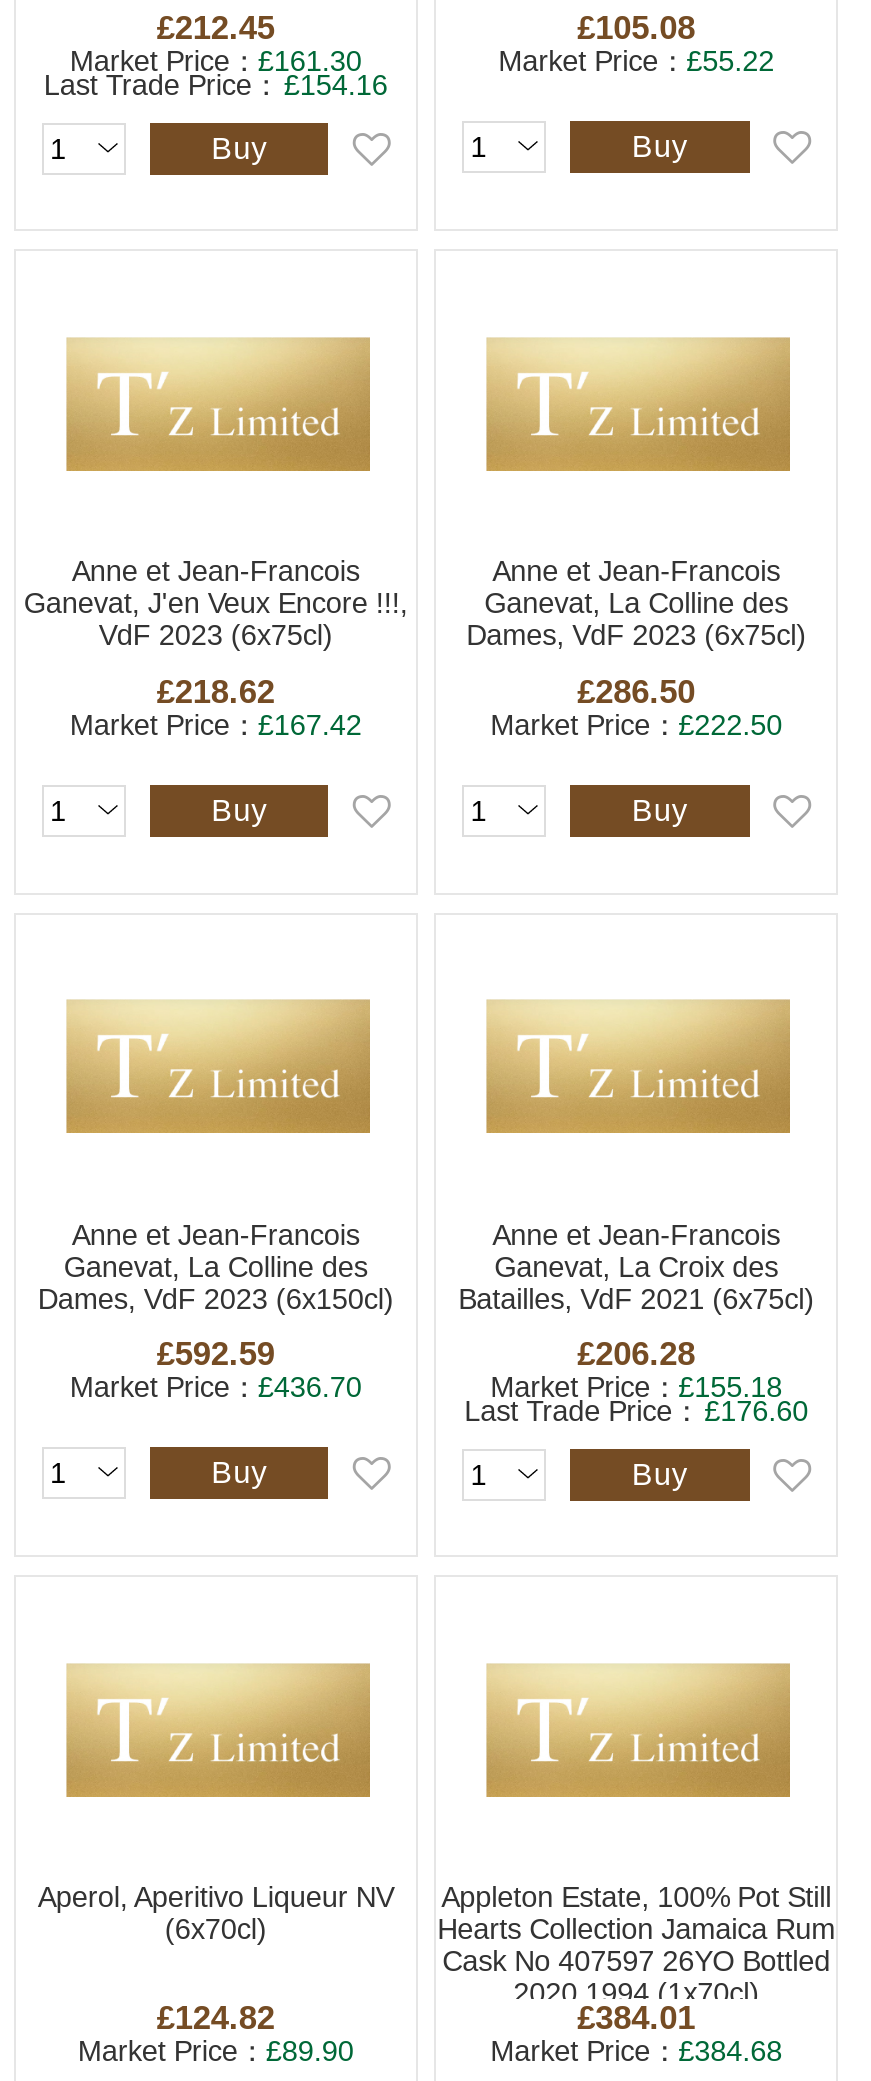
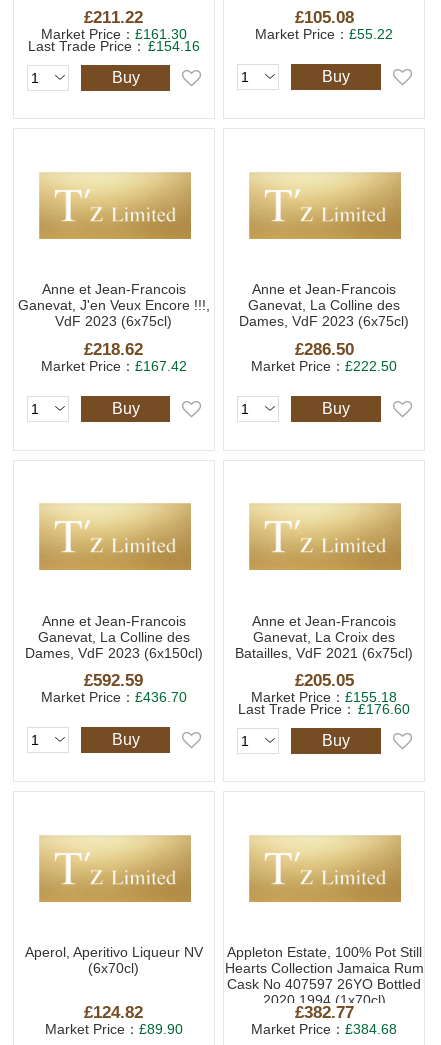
- £212.45
+ £211.22

- £206.28
+ £205.05

- £384.01
+ £382.77
